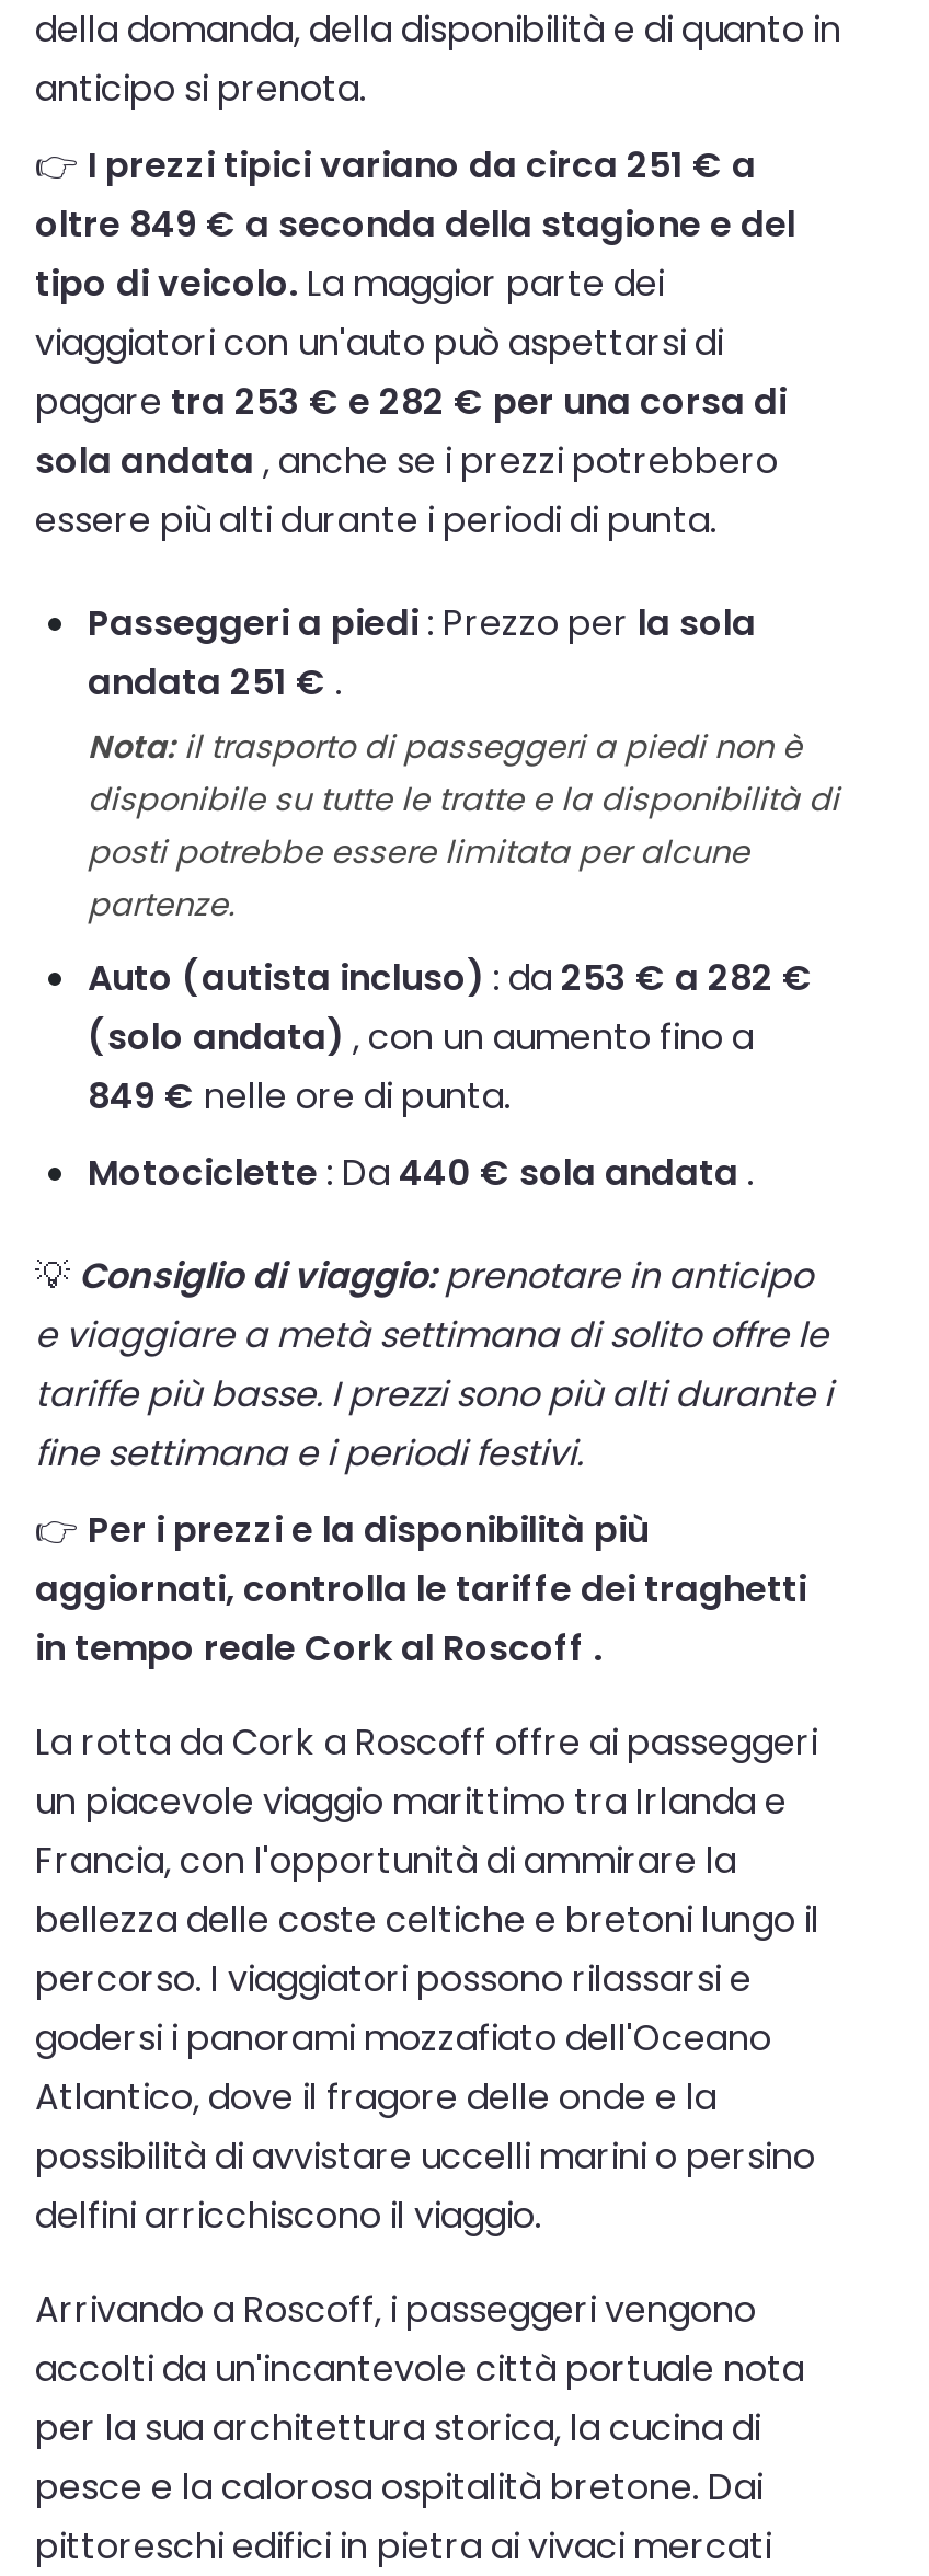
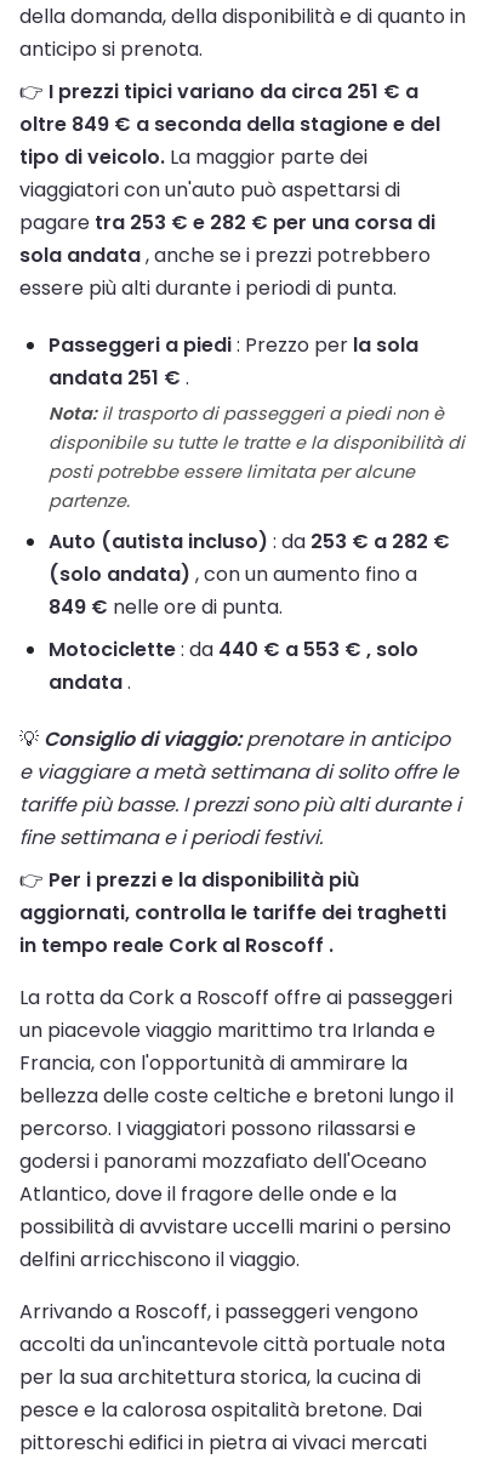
- Motociclette: Da 440 € sola andata.
+ Motociclette: da 440 € a 553 € , solo
+ andata.
